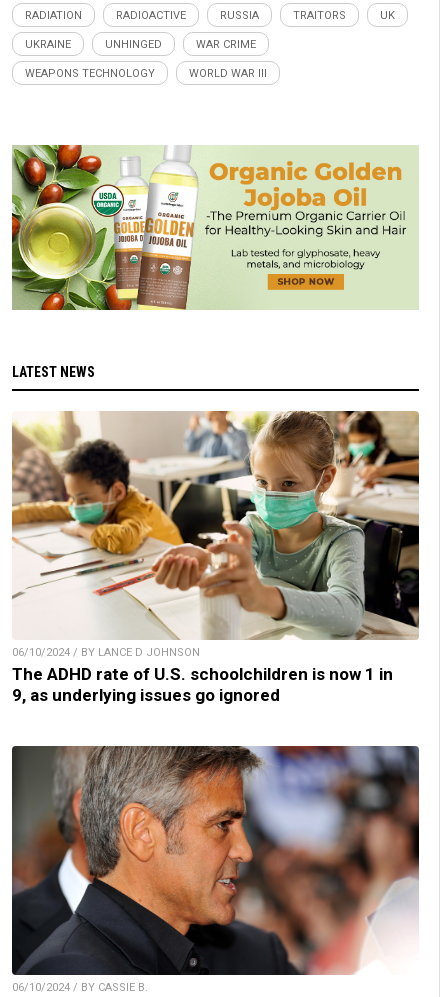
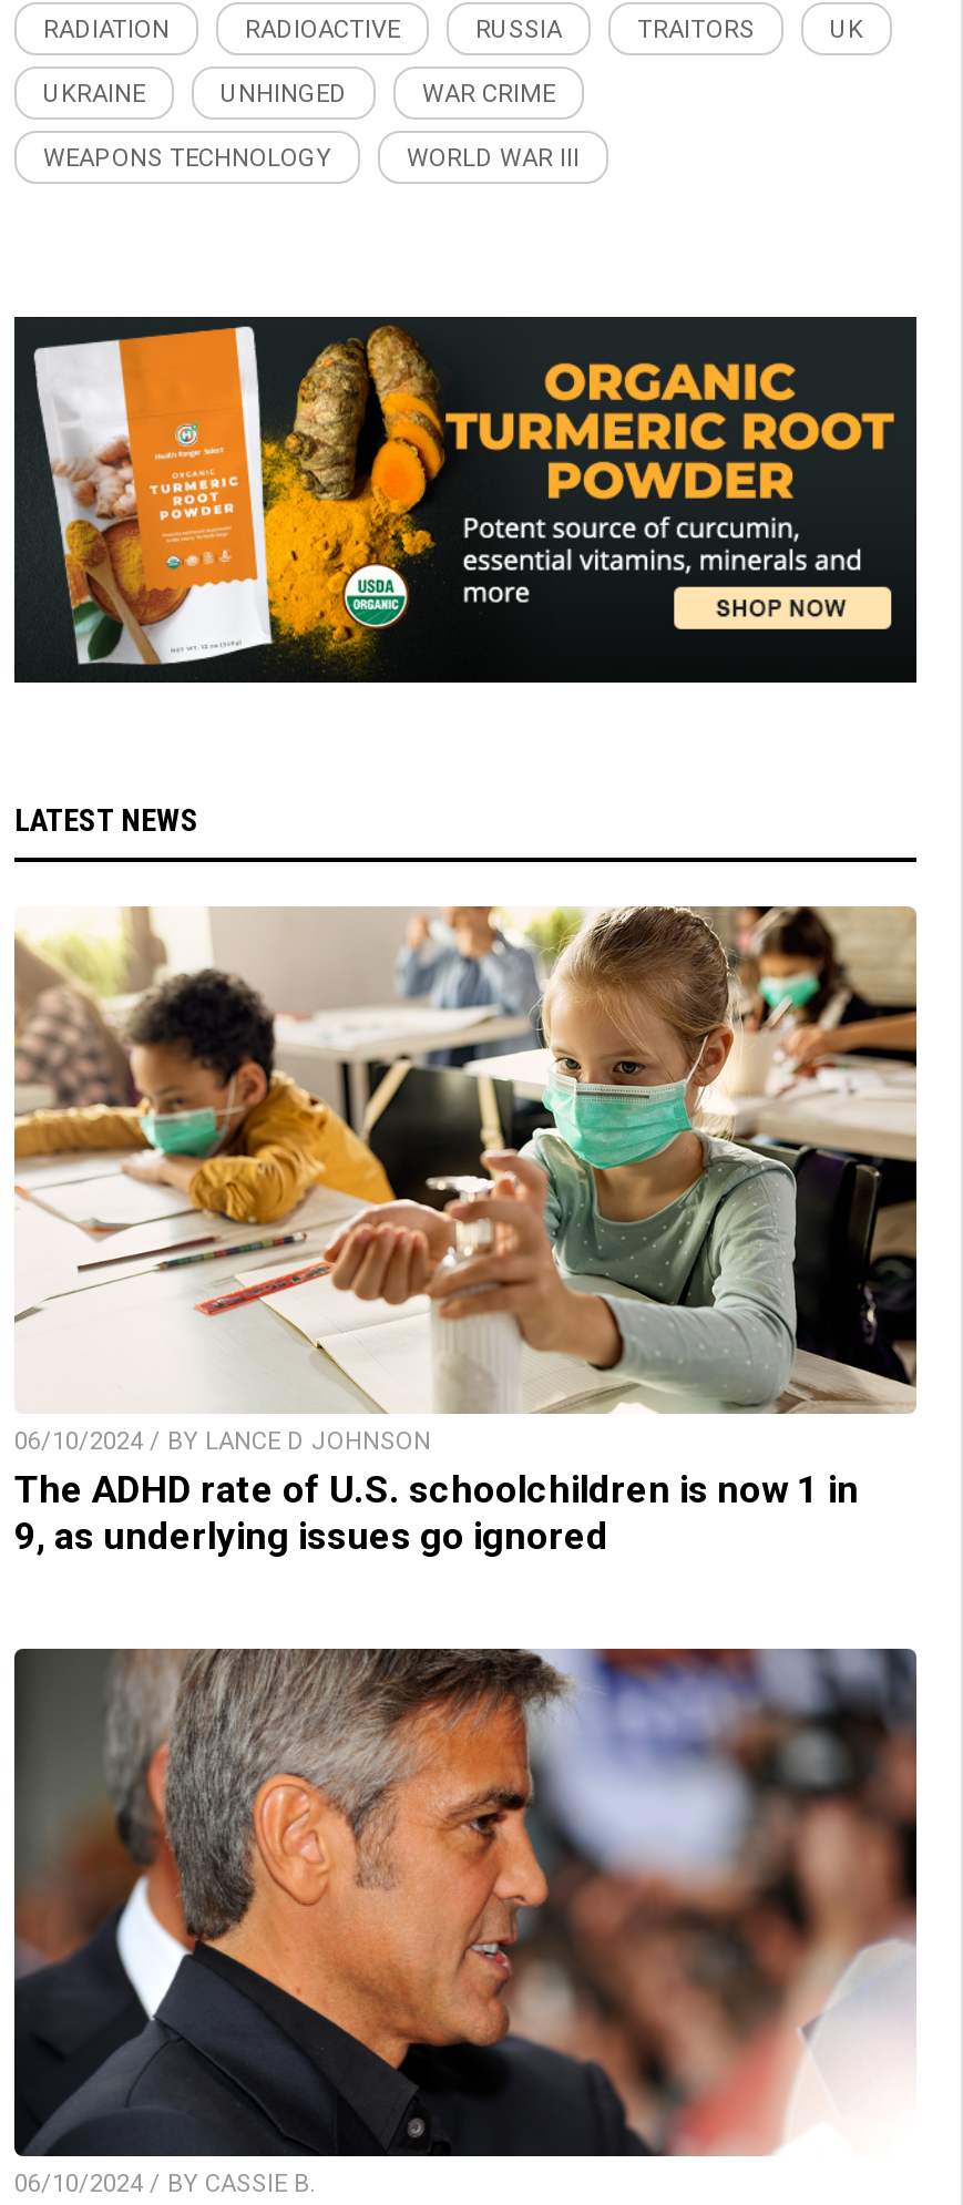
- [image]
+ [image]
